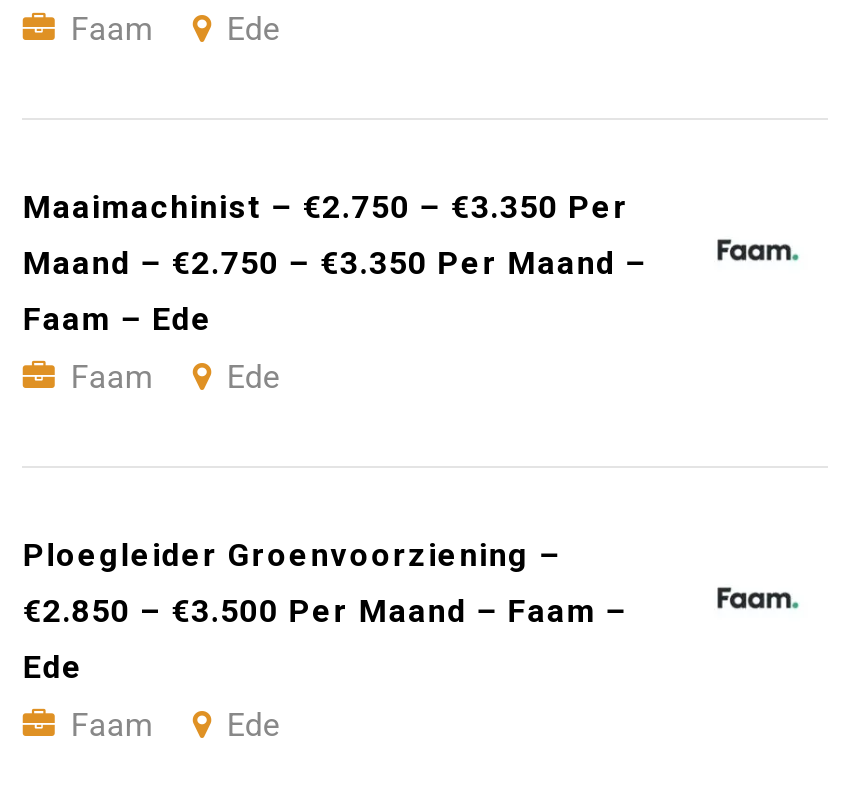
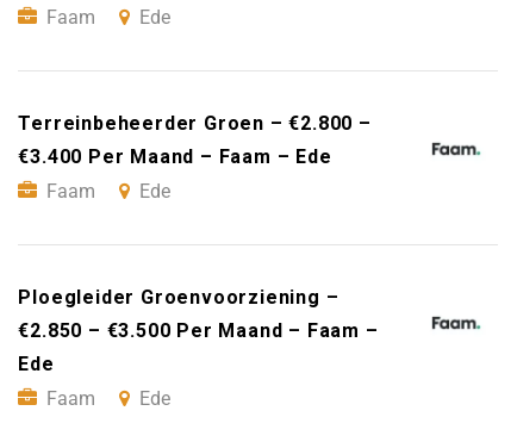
- Maaimachinist – €2.750 – €3.350 Per
- Maand – €2.750 – €3.350 Per Maand –
- Faam – Ede
+ Terreinbeheerder Groen – €2.800 –
+ €3.400 Per Maand – Faam – Ede
